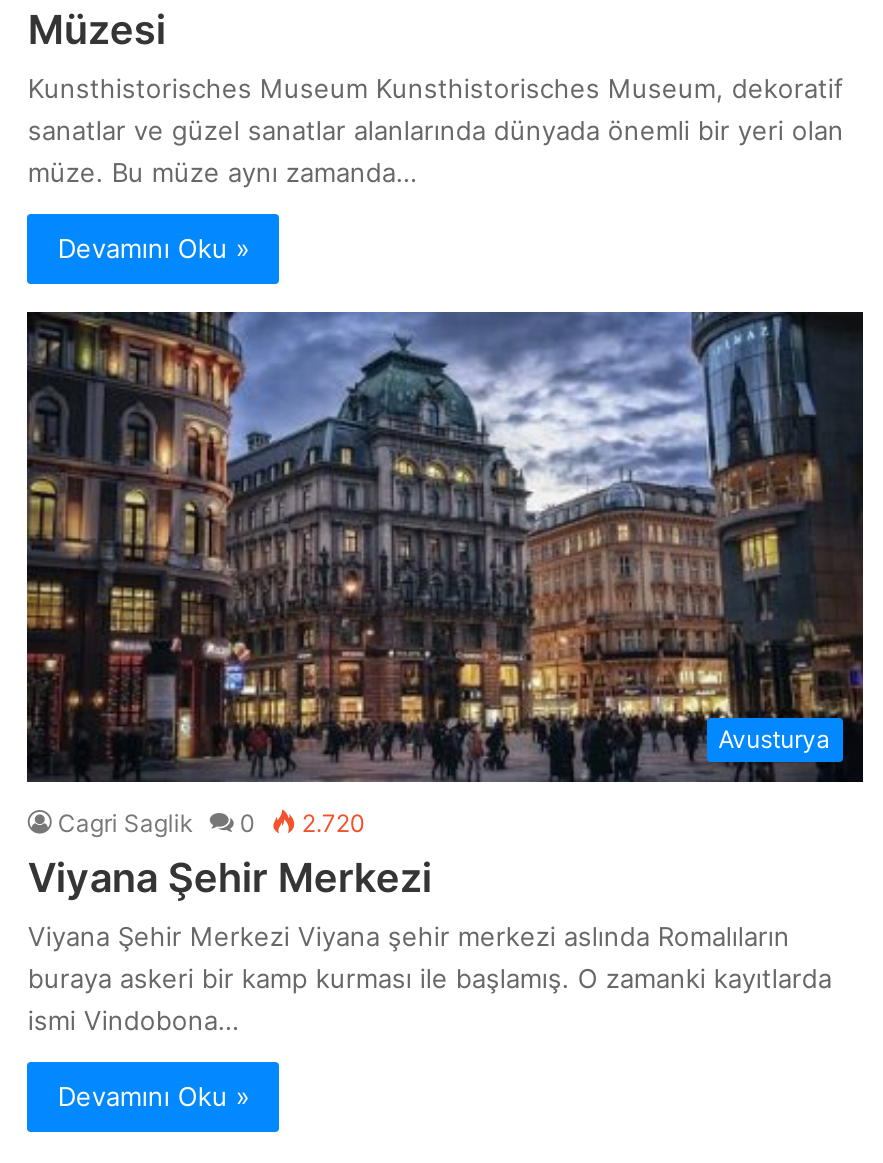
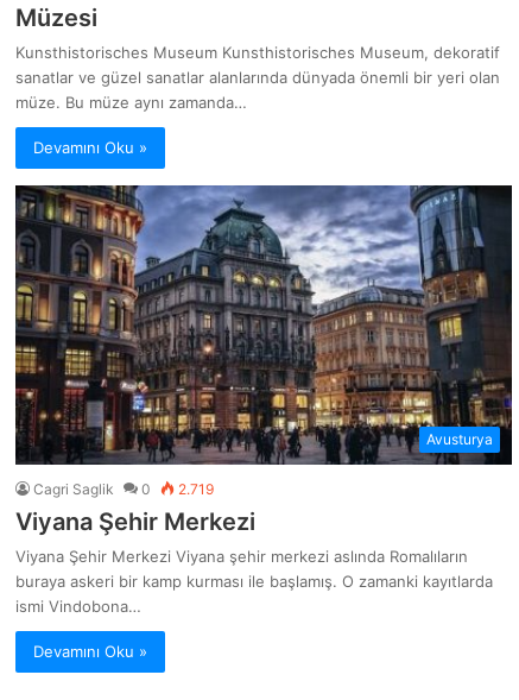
- Cagri Saglik 0 2.720
+ Cagri Saglik 0 2.719
